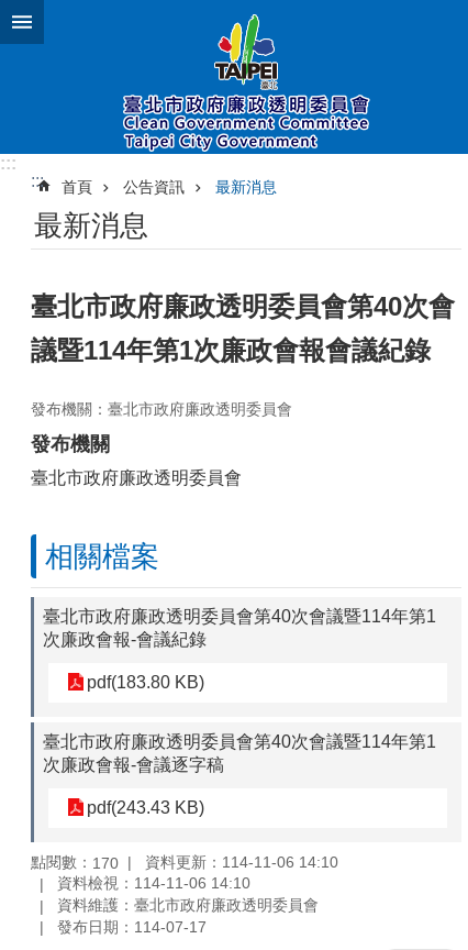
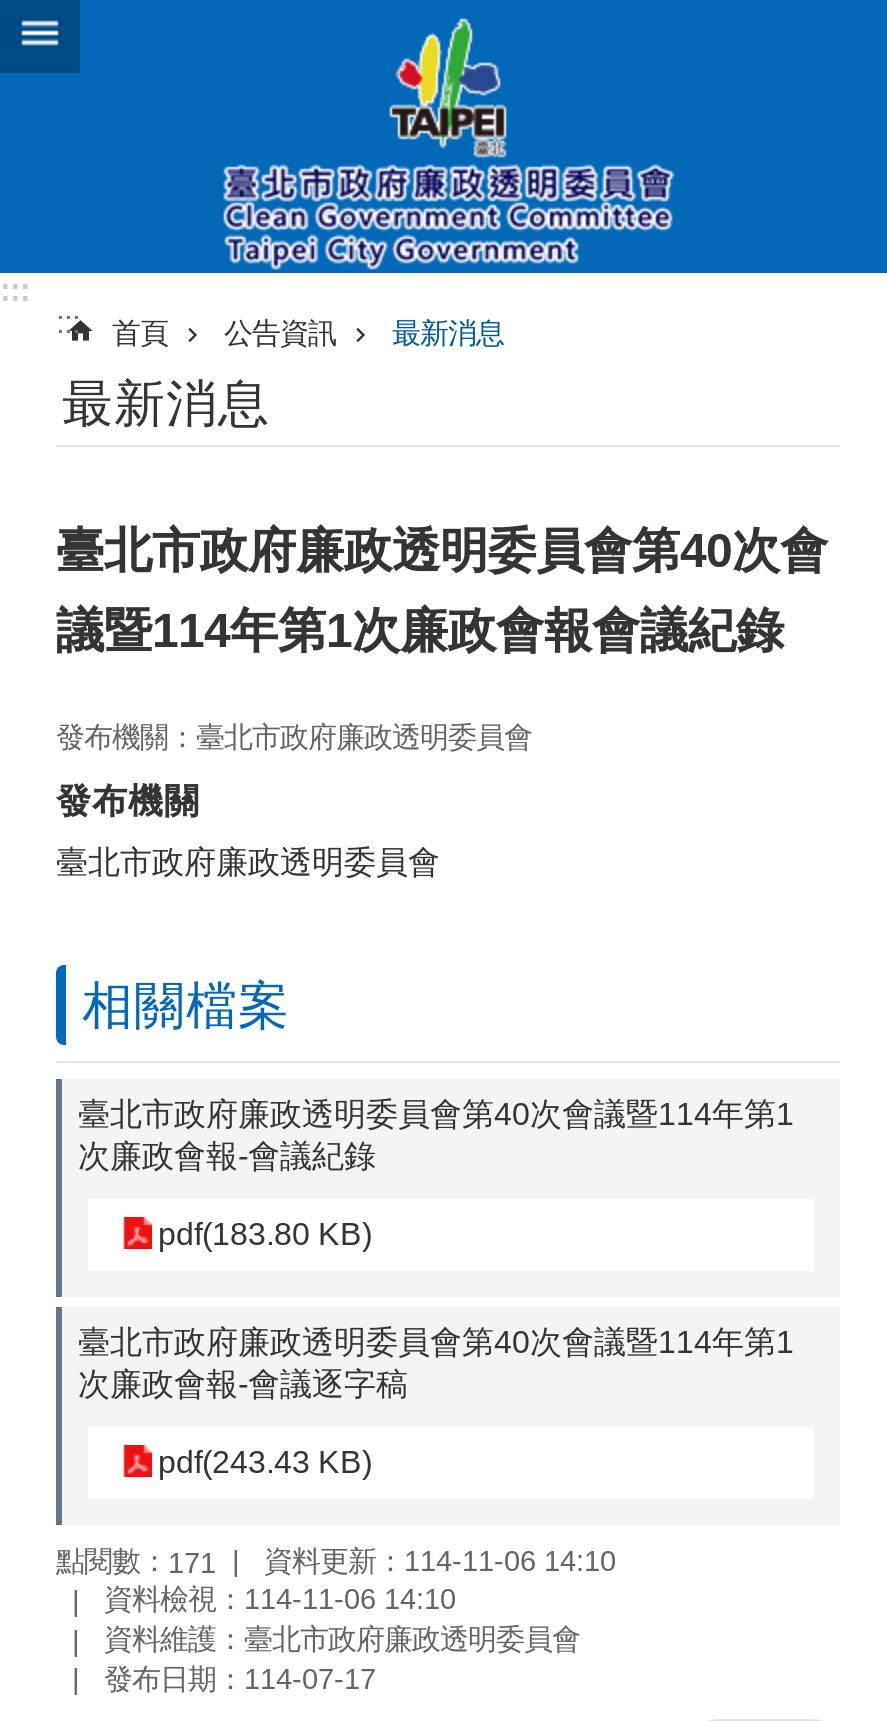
- 點閱數：170 資料更新：114-11-06 14:10
+ 點閱數：171 資料更新：114-11-06 14:10
